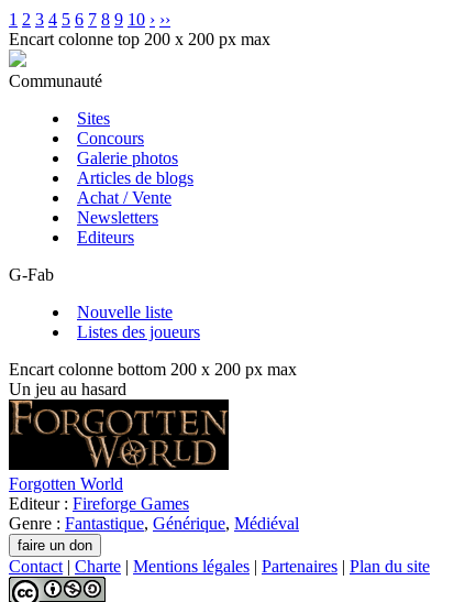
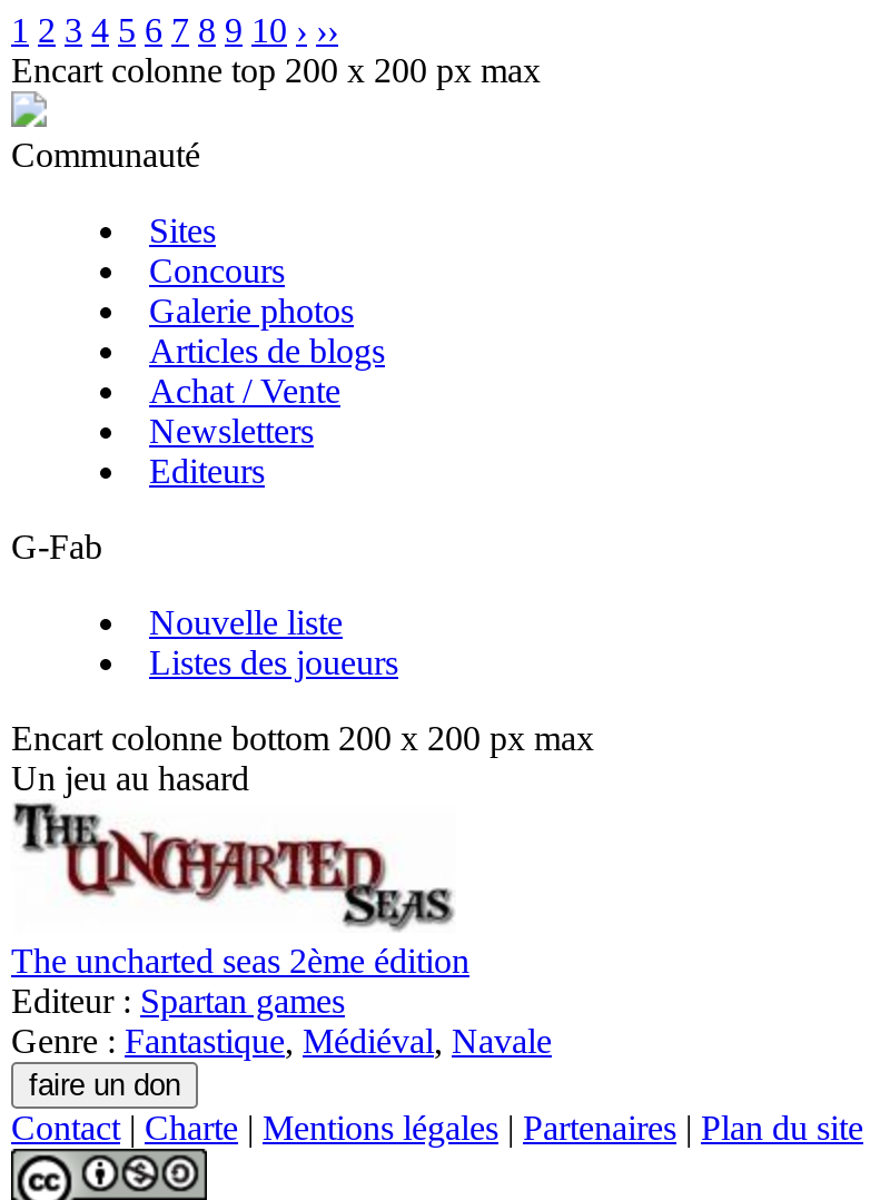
- [image]
- Forgotten World
- Editeur : Fireforge Games
- Genre : Fantastique, Générique, Médiéval
+ [image]
+ The uncharted seas 2ème édition
+ Editeur : Spartan games
+ Genre : Fantastique, Médiéval, Navale
